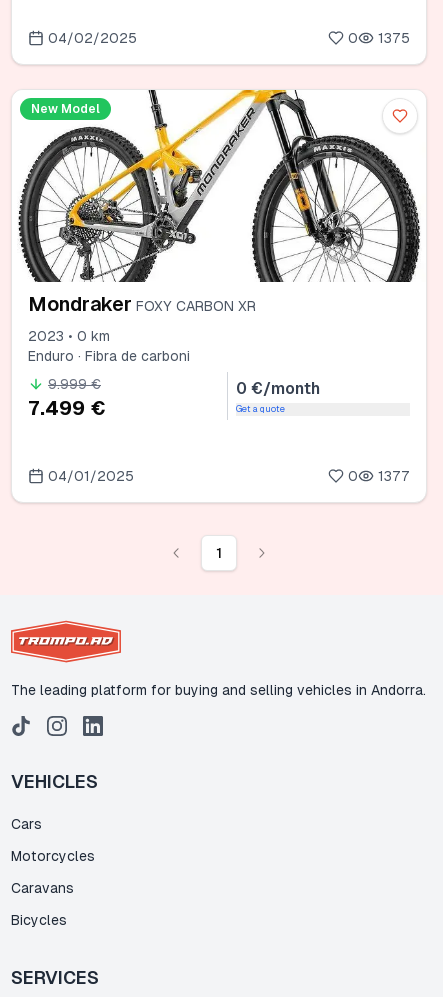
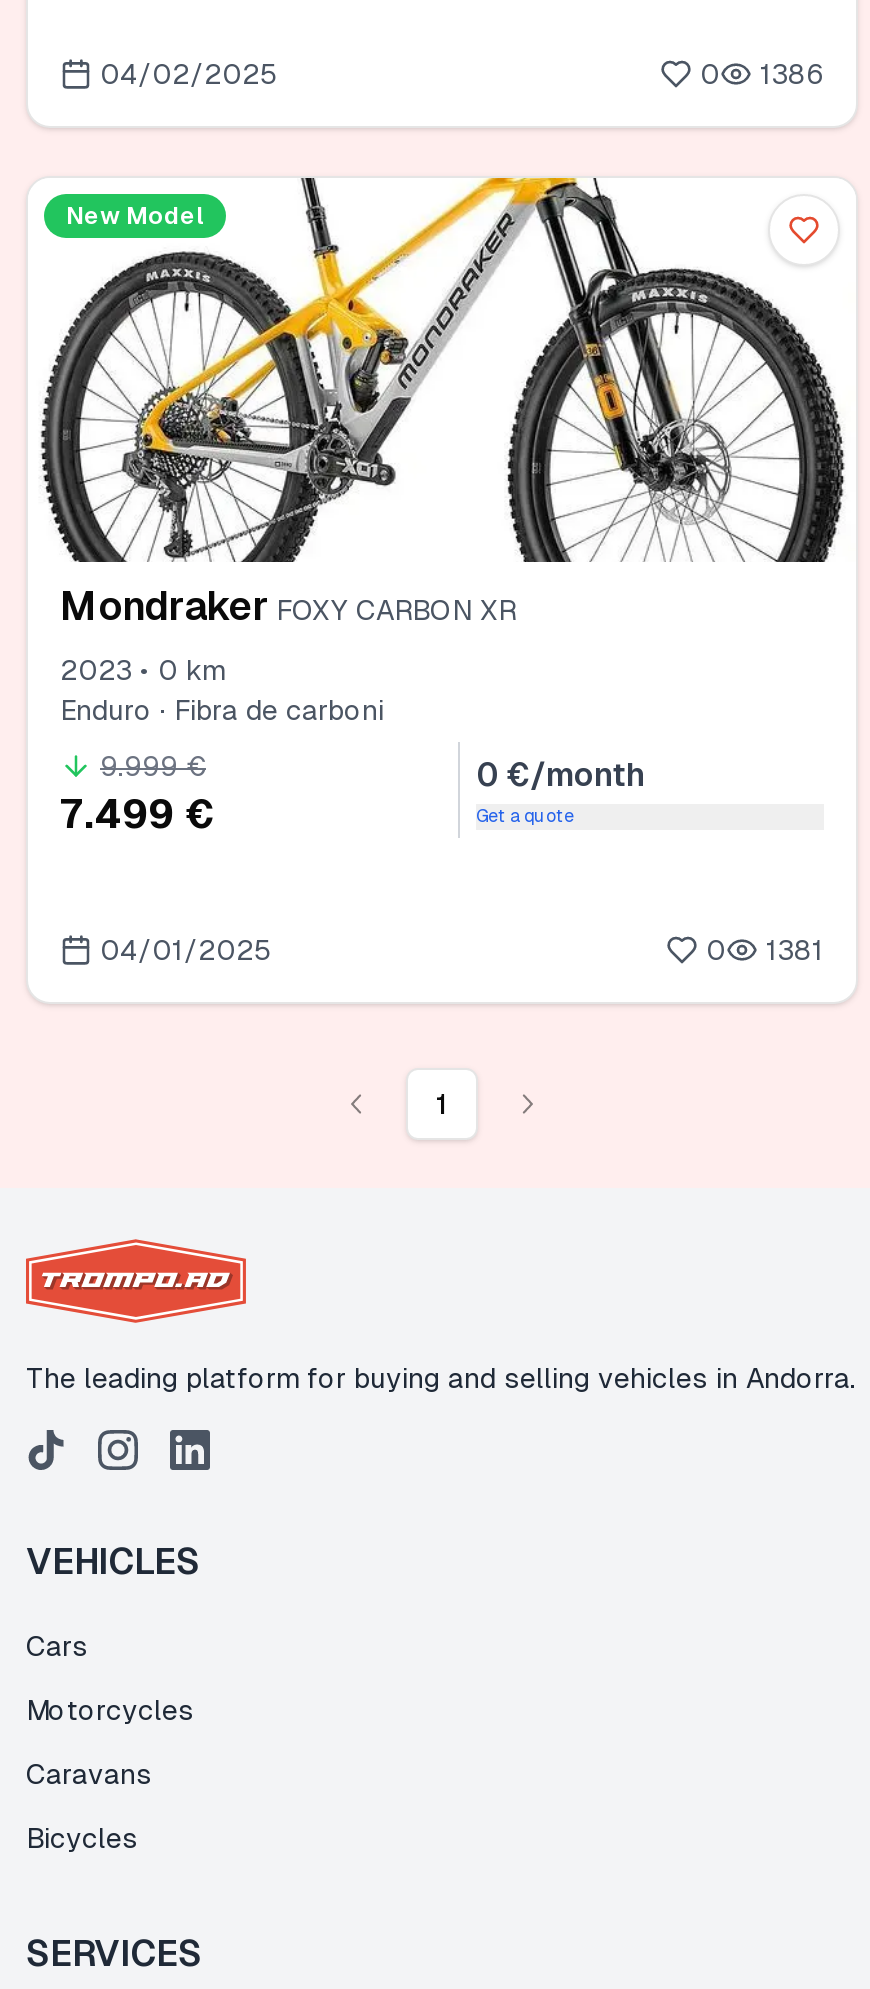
- 1375
+ 1386

- 1377
+ 1381
